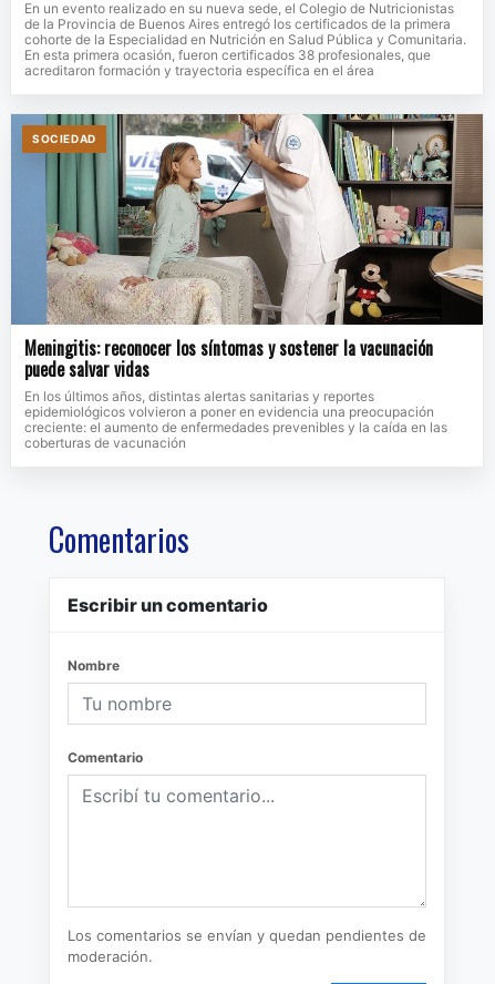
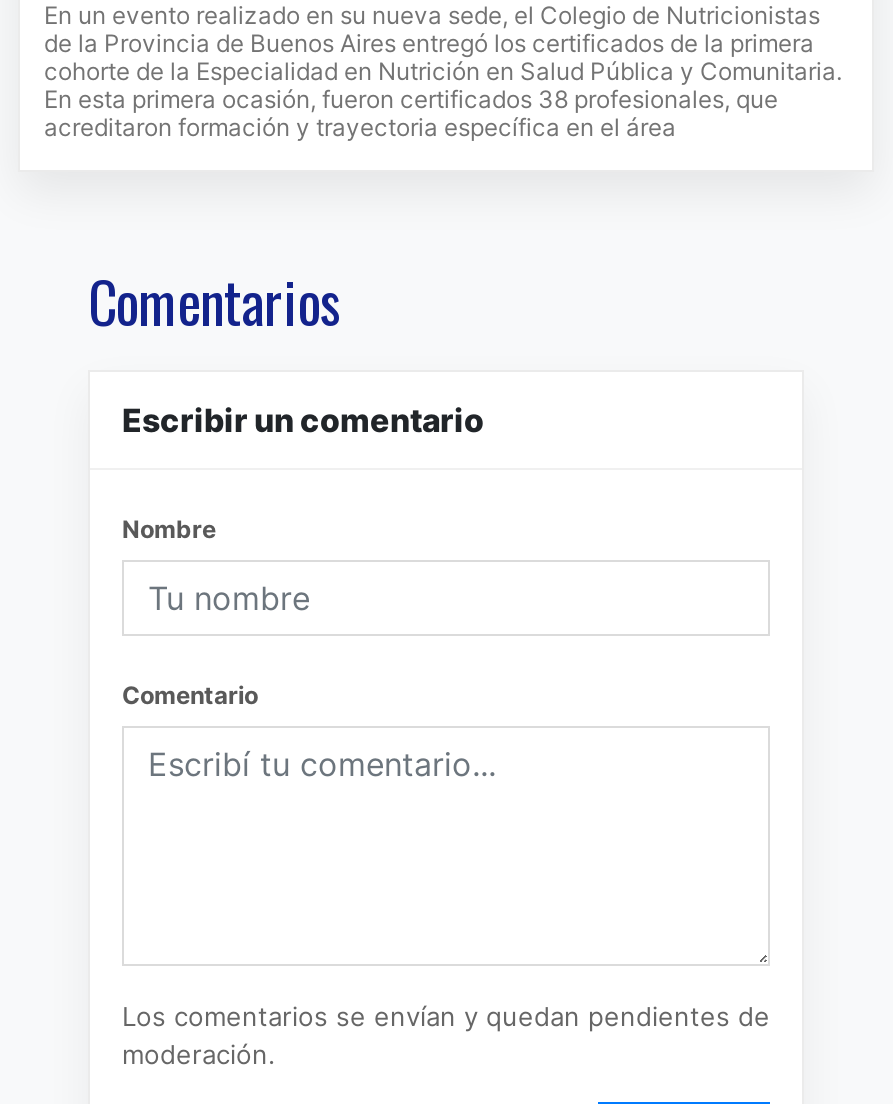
- [image]
- SOCIEDAD

- Meningitis: reconocer los síntomas y sostener la vacunación
- puede salvar vidas
- En los últimos años, distintas alertas sanitarias y reportes
- epidemiológicos volvieron a poner en evidencia una preocupación
- creciente: el aumento de enfermedades prevenibles y la caída en las
- coberturas de vacunación
